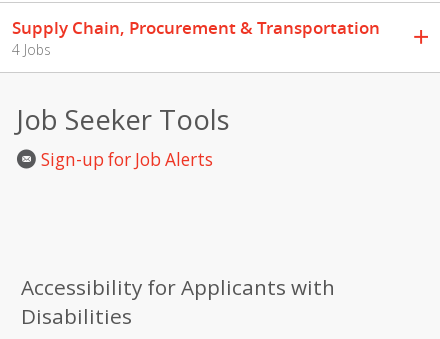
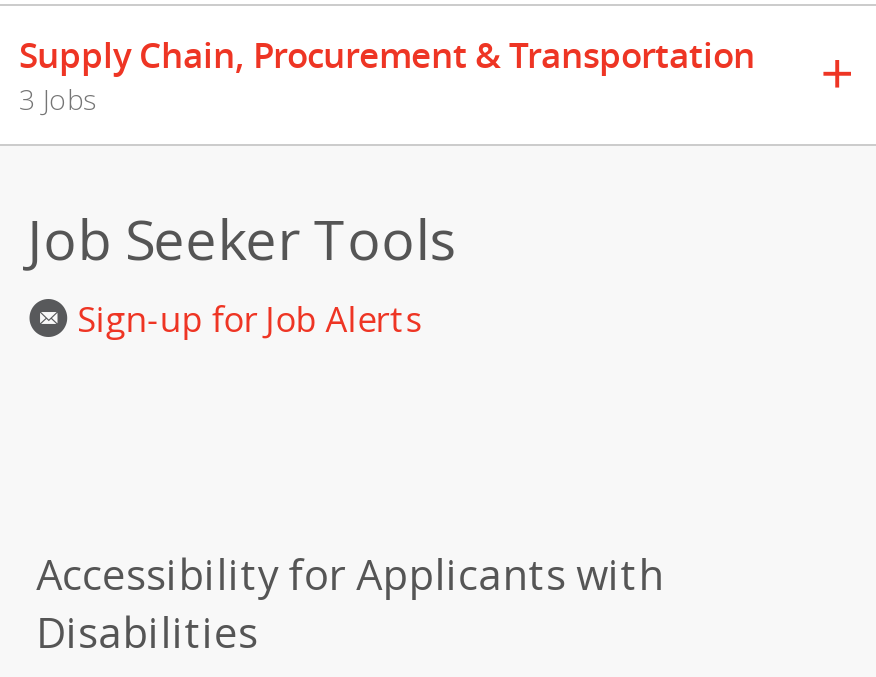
- 4 Jobs
+ 3 Jobs
